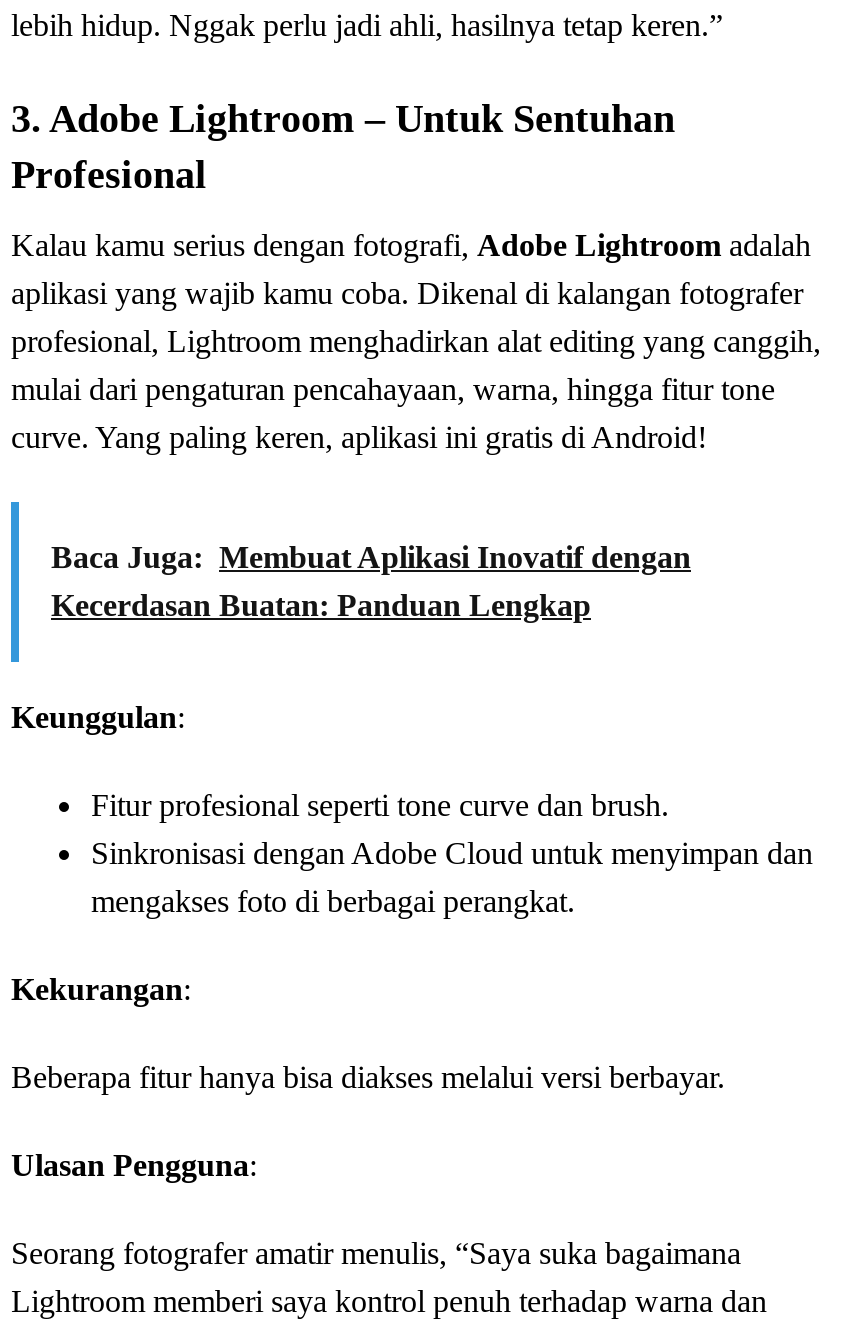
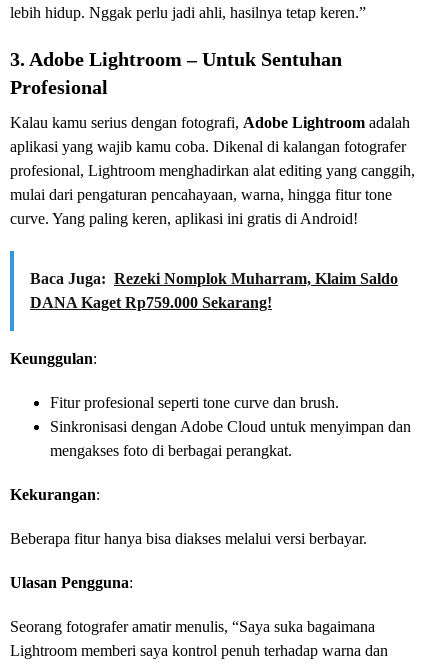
- Baca Juga: Membuat Aplikasi Inovatif dengan
- Kecerdasan Buatan: Panduan Lengkap
+ Baca Juga: Rezeki Nomplok Muharram, Klaim Saldo
+ DANA Kaget Rp759.000 Sekarang!
